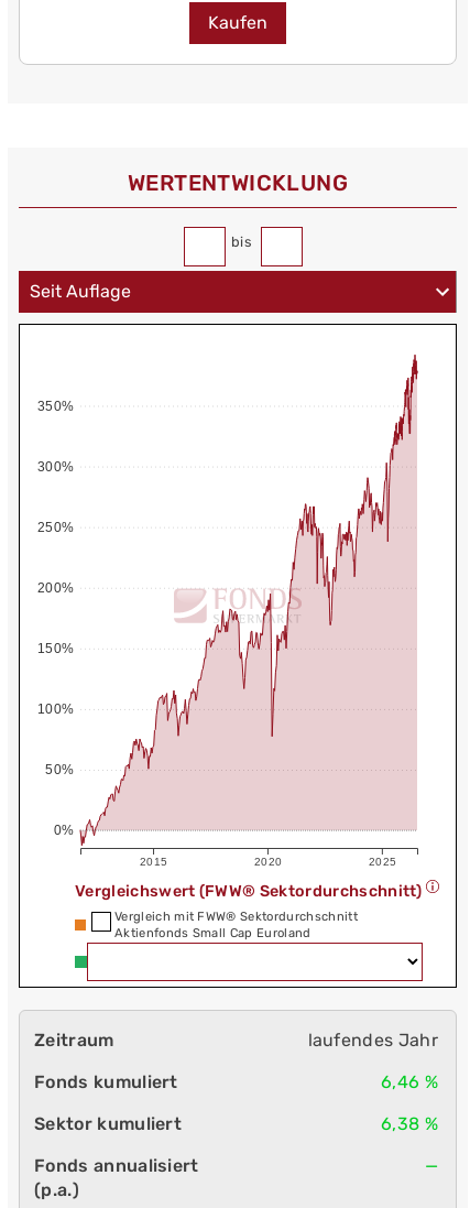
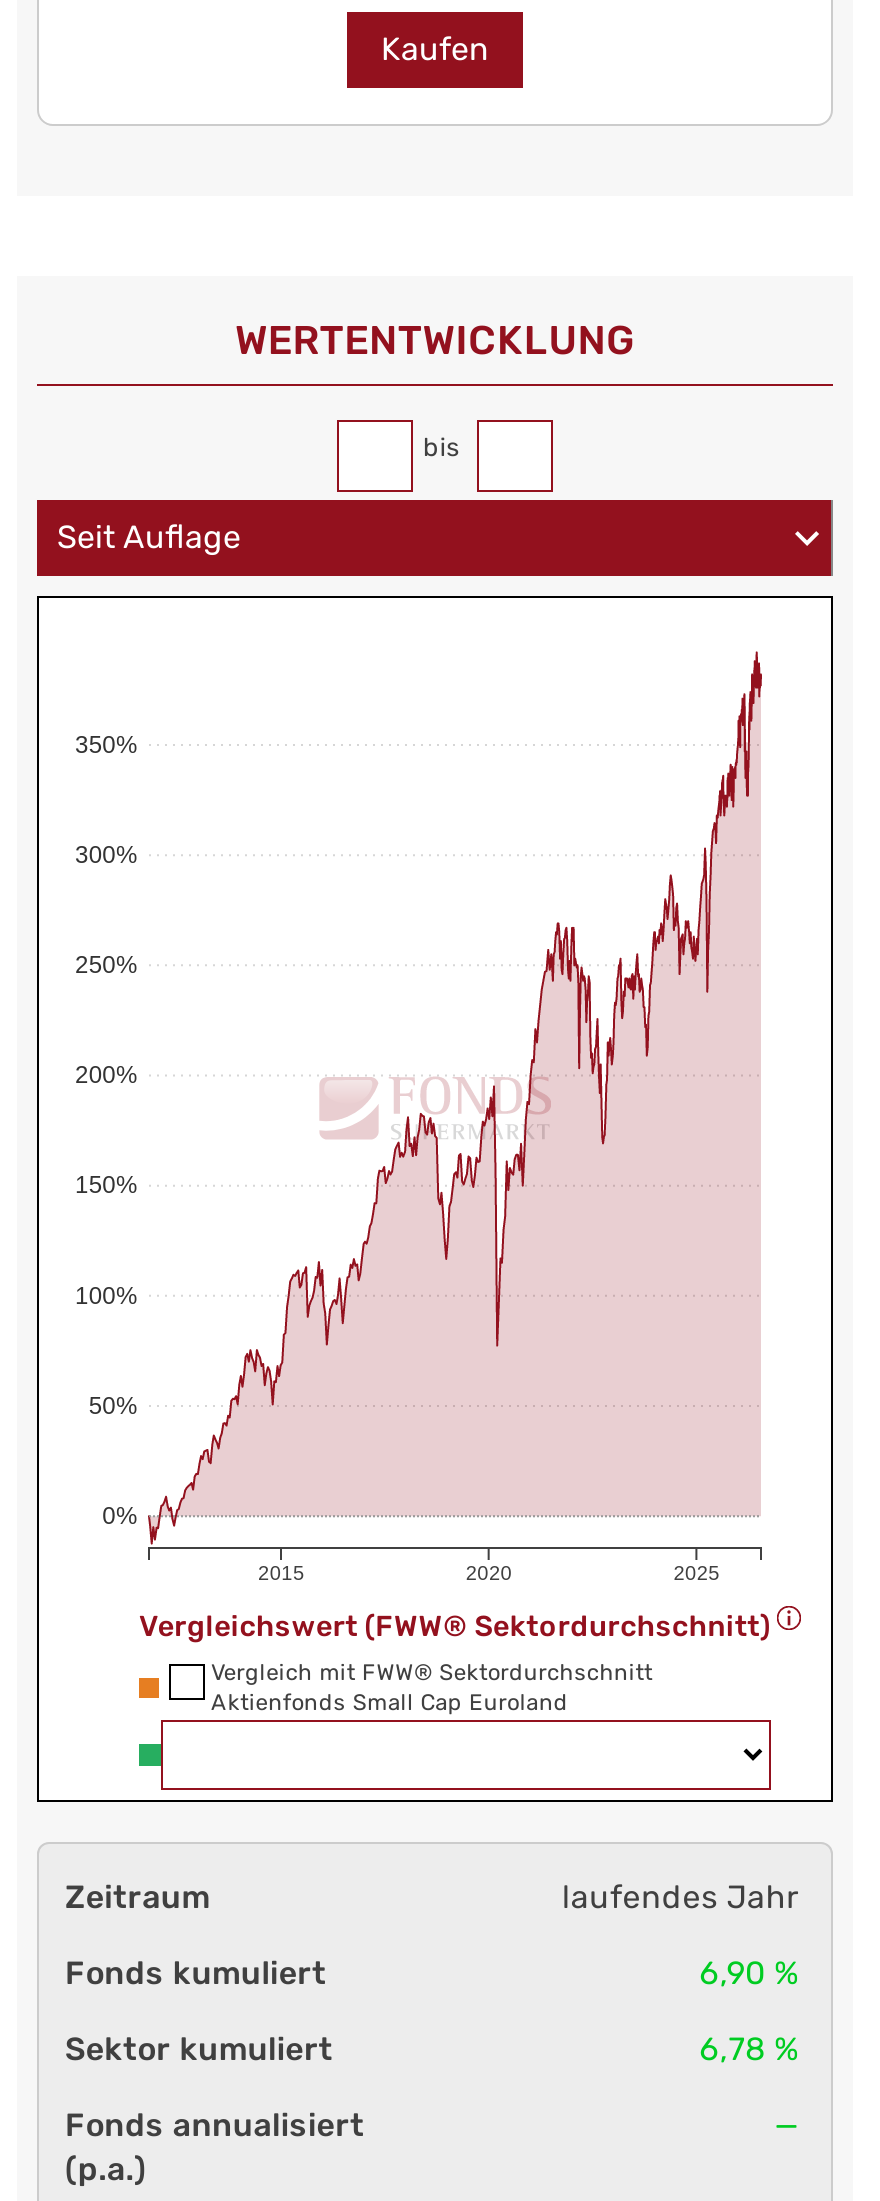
- 6,46 %
+ 6,90 %

- 6,38 %
+ 6,78 %
